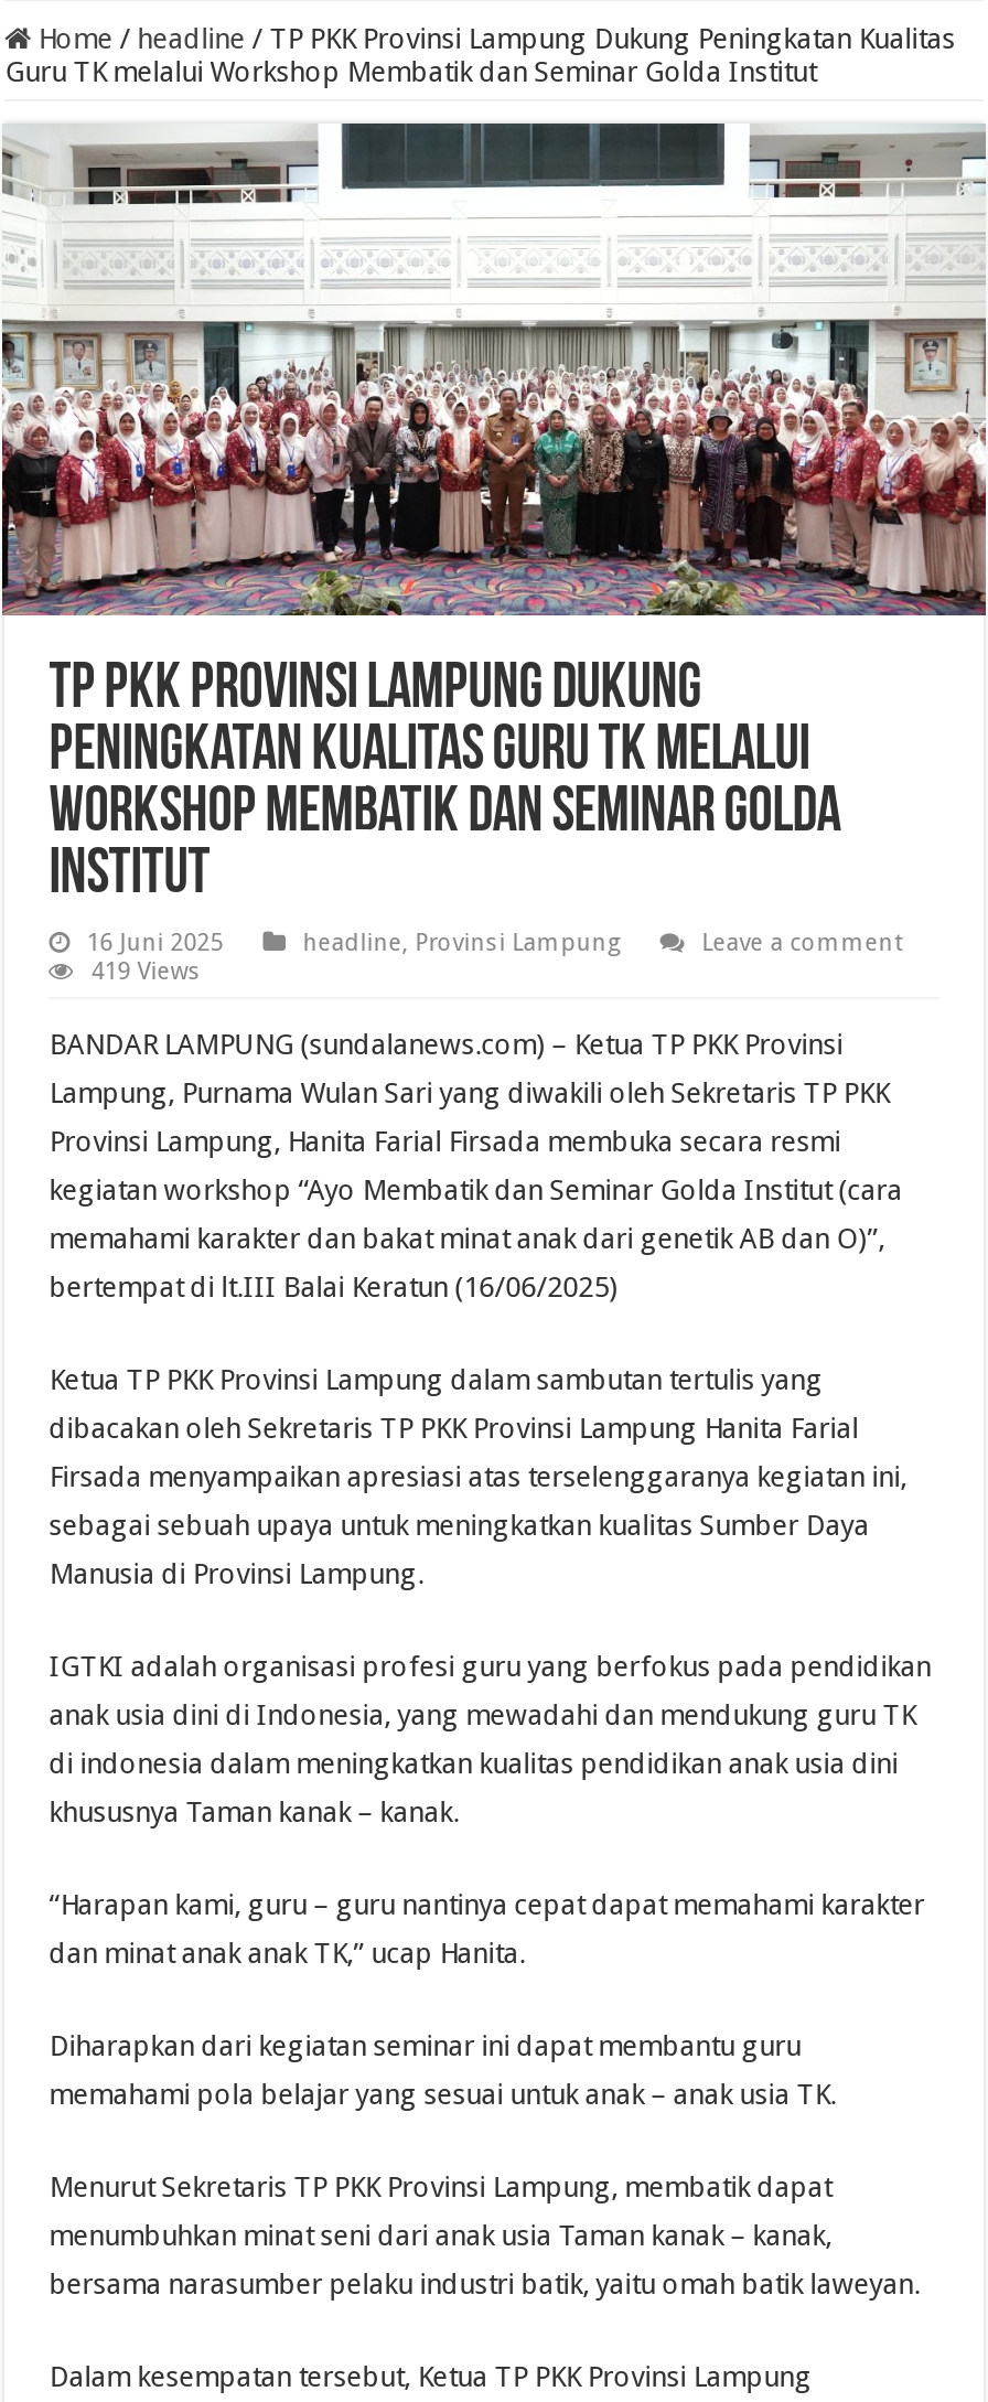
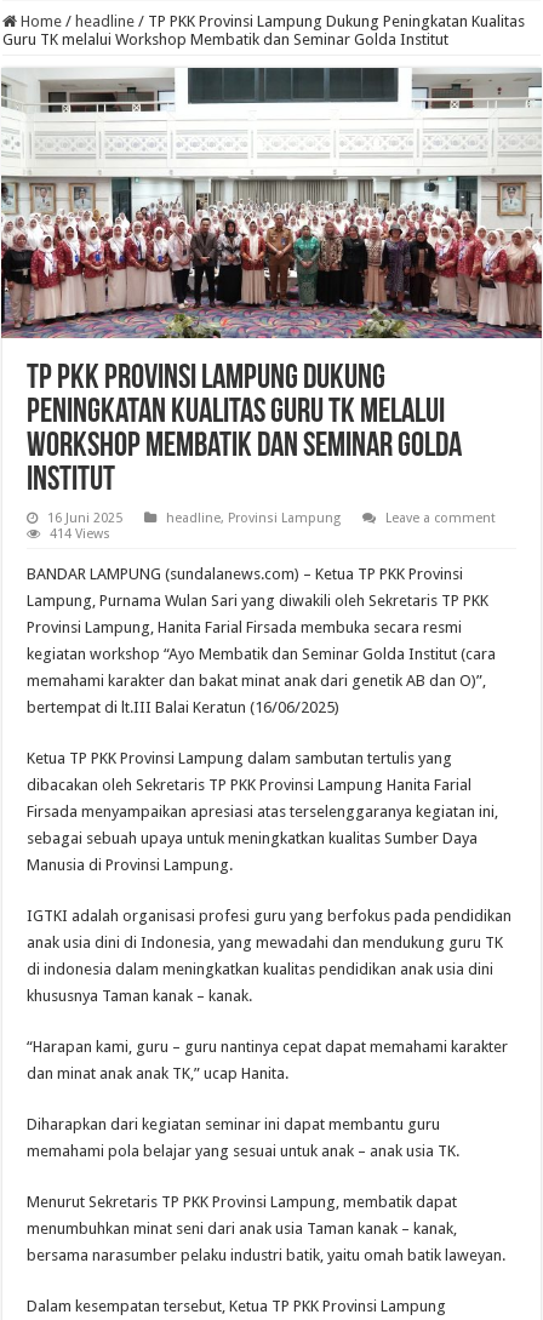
- 419 Views
+ 414 Views
